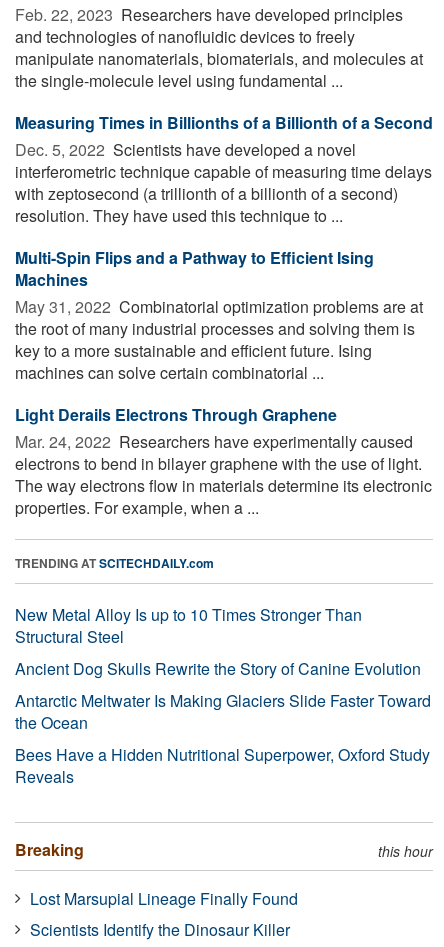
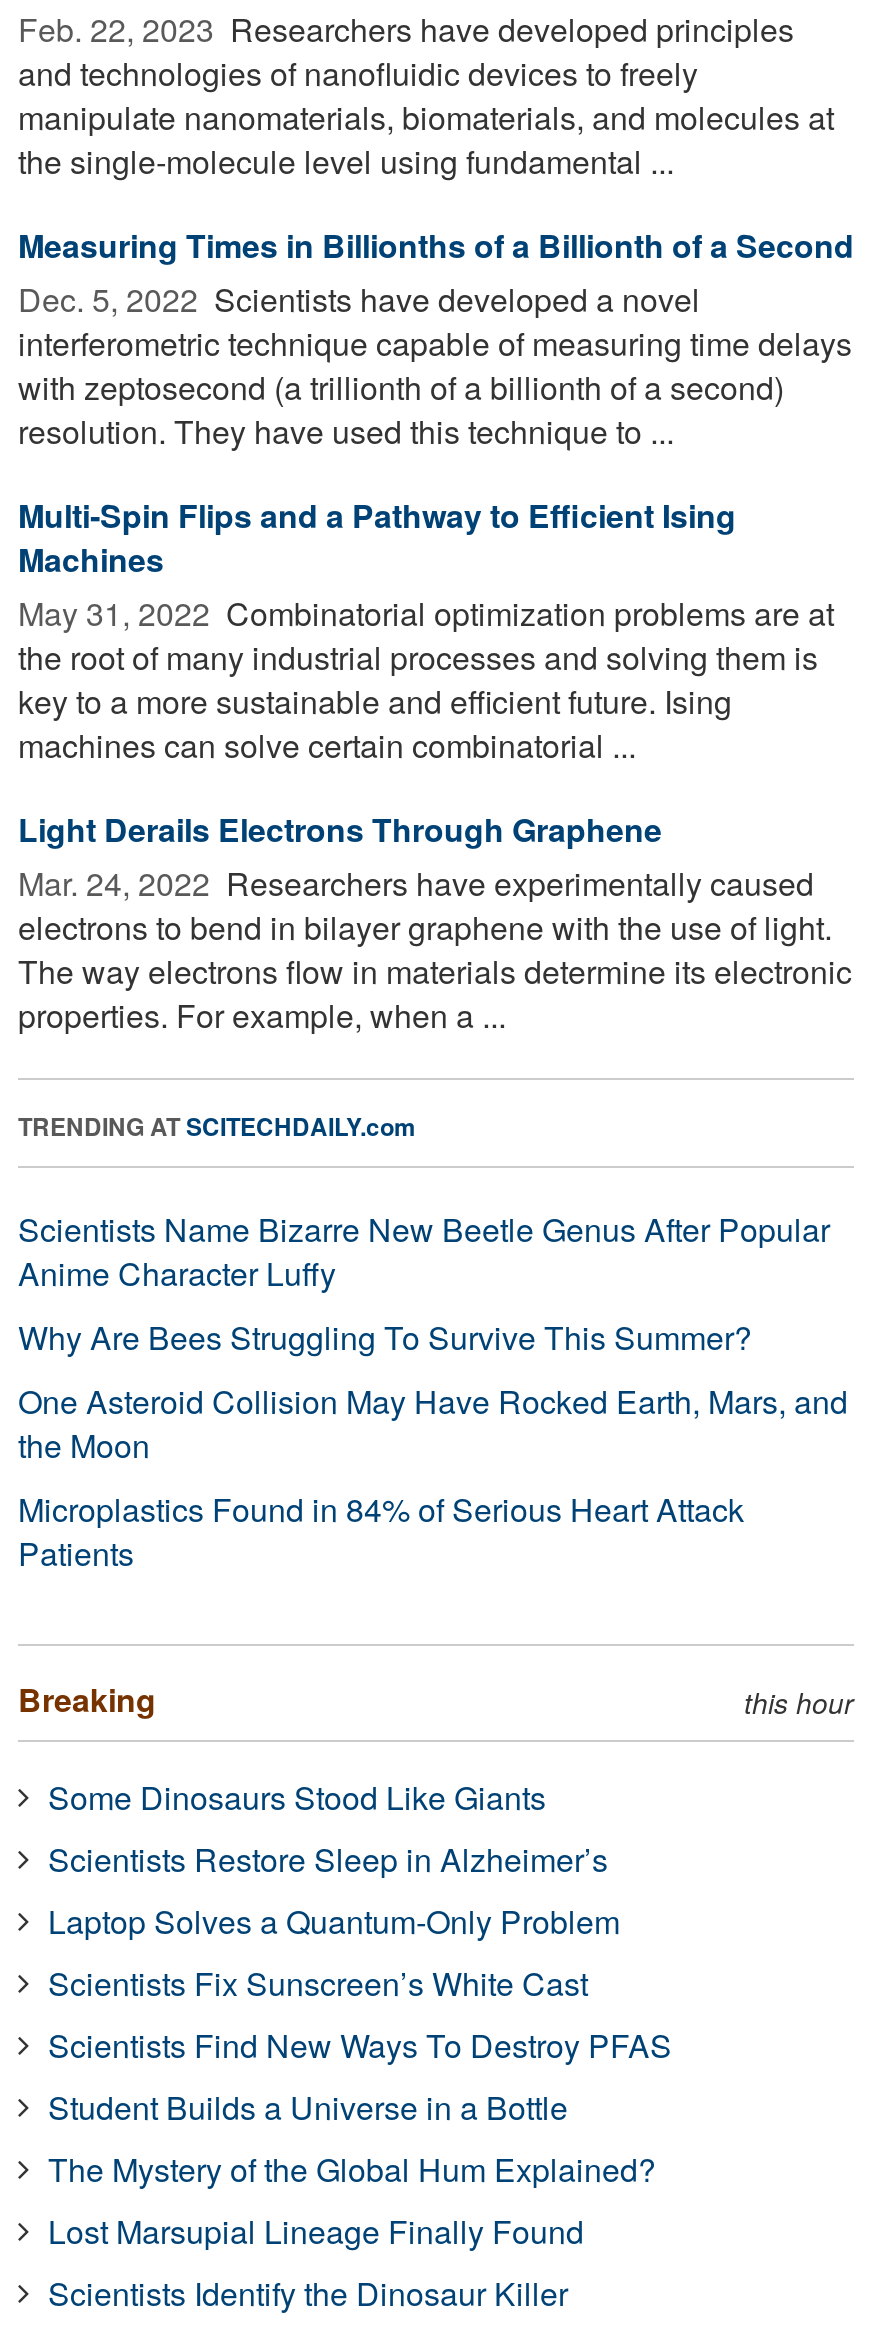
- New Metal Alloy Is up to 10 Times Stronger Than
- Structural Steel
- Ancient Dog Skulls Rewrite the Story of Canine Evolution
- Antarctic Meltwater Is Making Glaciers Slide Faster Toward
- the Ocean
- Bees Have a Hidden Nutritional Superpower, Oxford Study
- Reveals
+ Scientists Name Bizarre New Beetle Genus After Popular
+ Anime Character Luffy
+ Why Are Bees Struggling To Survive This Summer?
+ One Asteroid Collision May Have Rocked Earth, Mars, and
+ the Moon
+ Microplastics Found in 84% of Serious Heart Attack
+ Patients

+ Some Dinosaurs Stood Like Giants
+ Scientists Restore Sleep in Alzheimer’s
+ Laptop Solves a Quantum-Only Problem
+ Scientists Fix Sunscreen’s White Cast
+ Scientists Find New Ways To Destroy PFAS
+ Student Builds a Universe in a Bottle
+ The Mystery of the Global Hum Explained?
